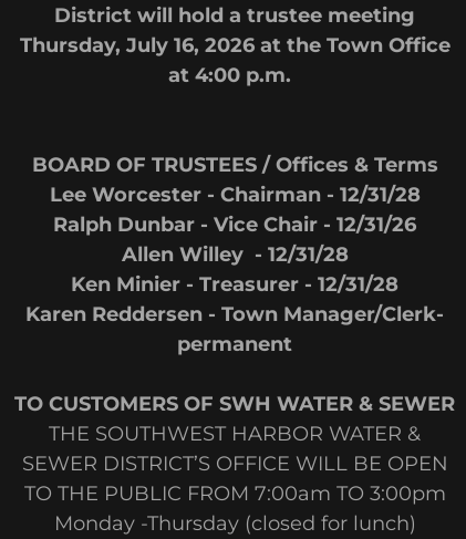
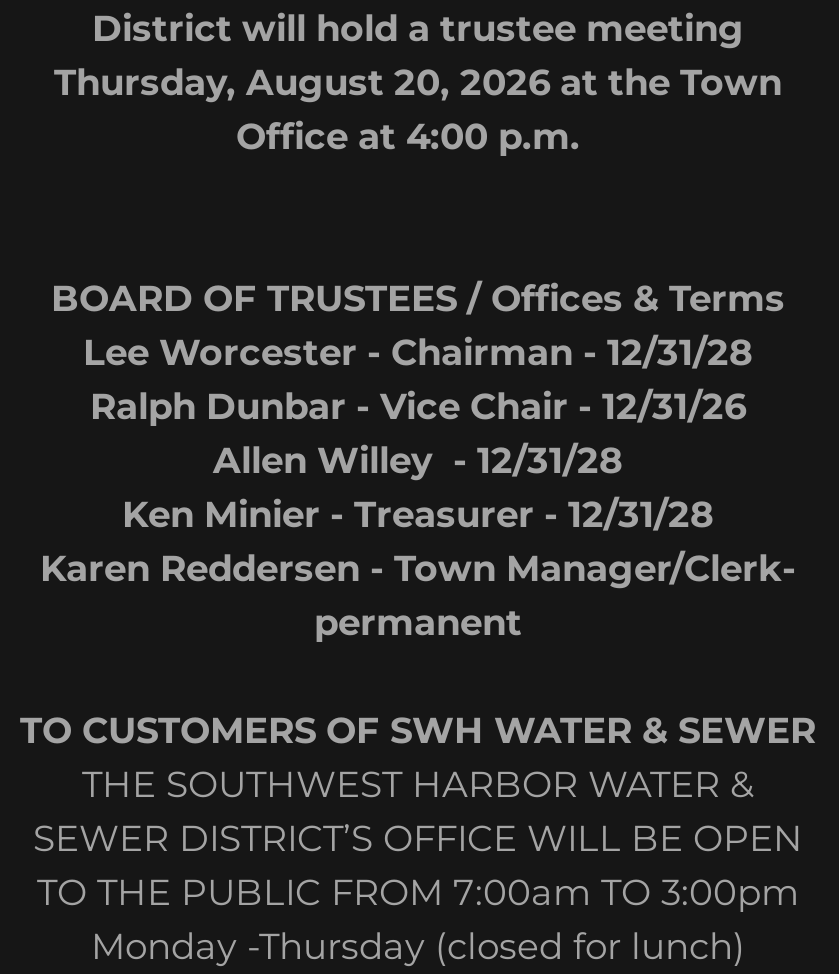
- Thursday, July 16, 2026 at the Town Office
- at 4:00 p.m.
+ Thursday, August 20, 2026 at the Town
+ Office at 4:00 p.m.
